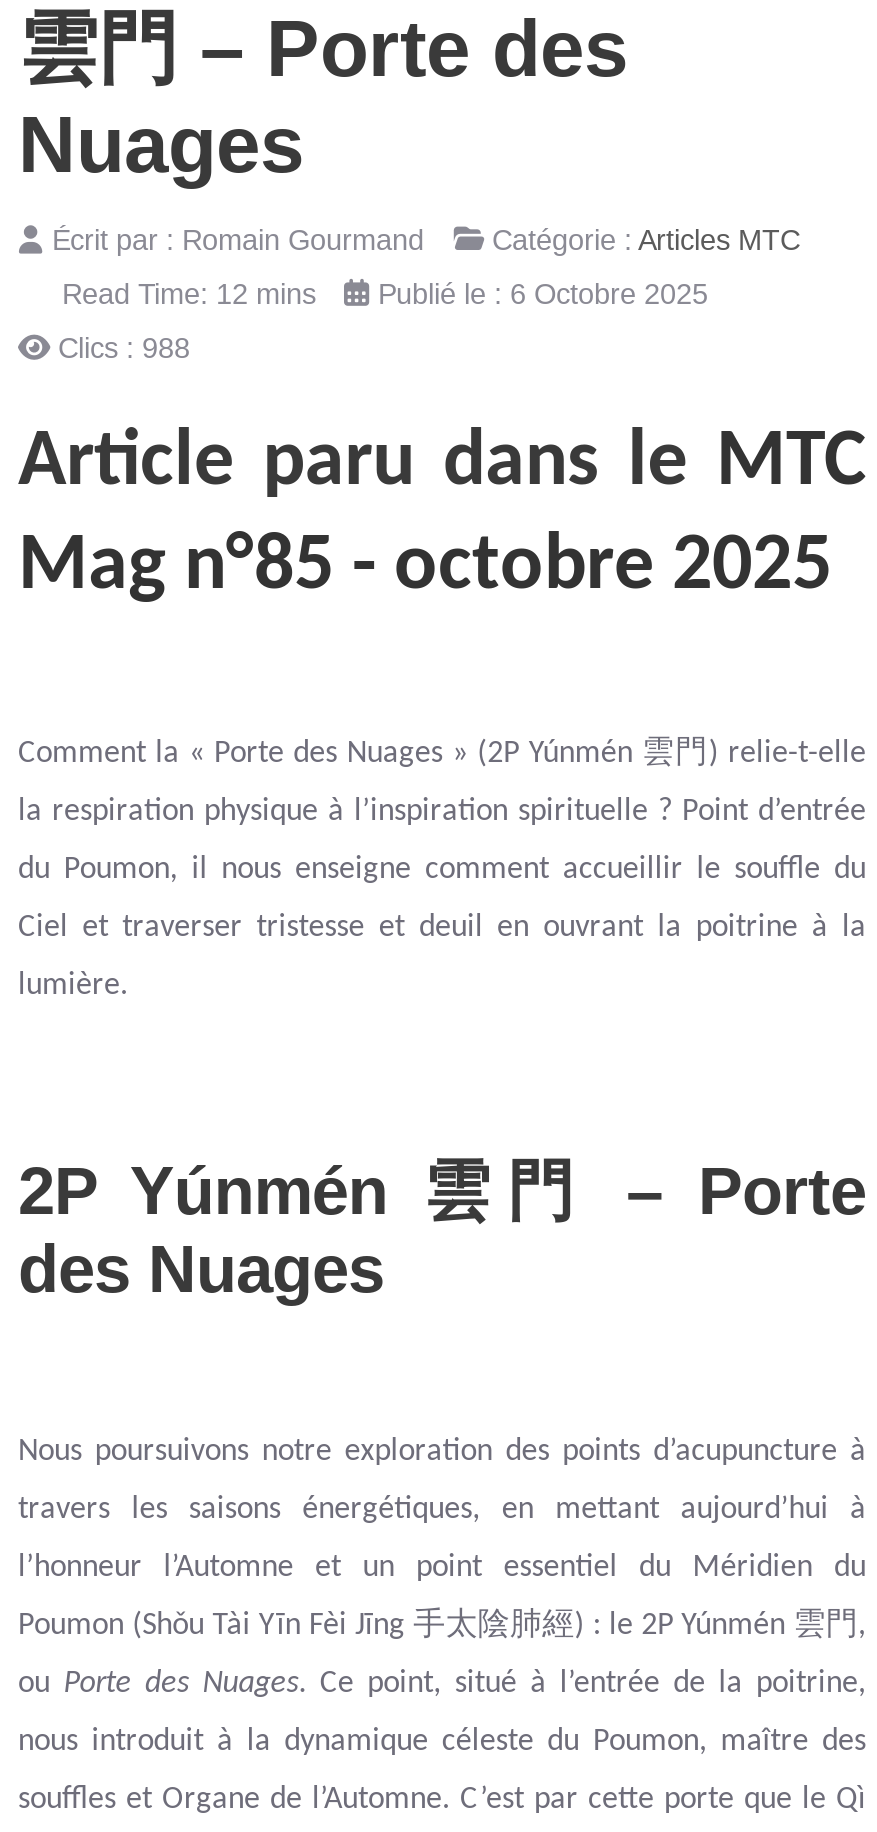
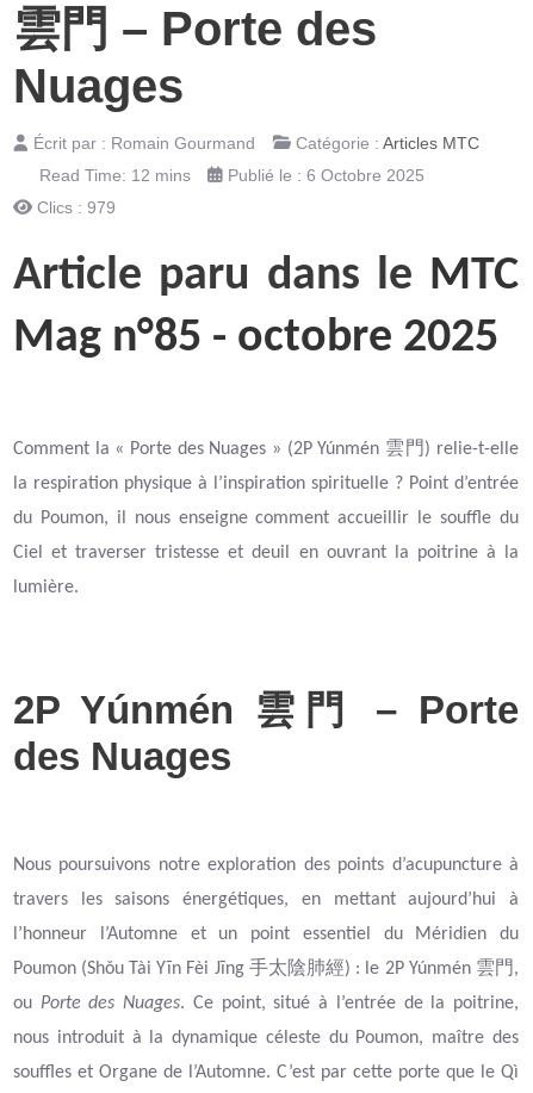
- Clics : 988
+ Clics : 979
